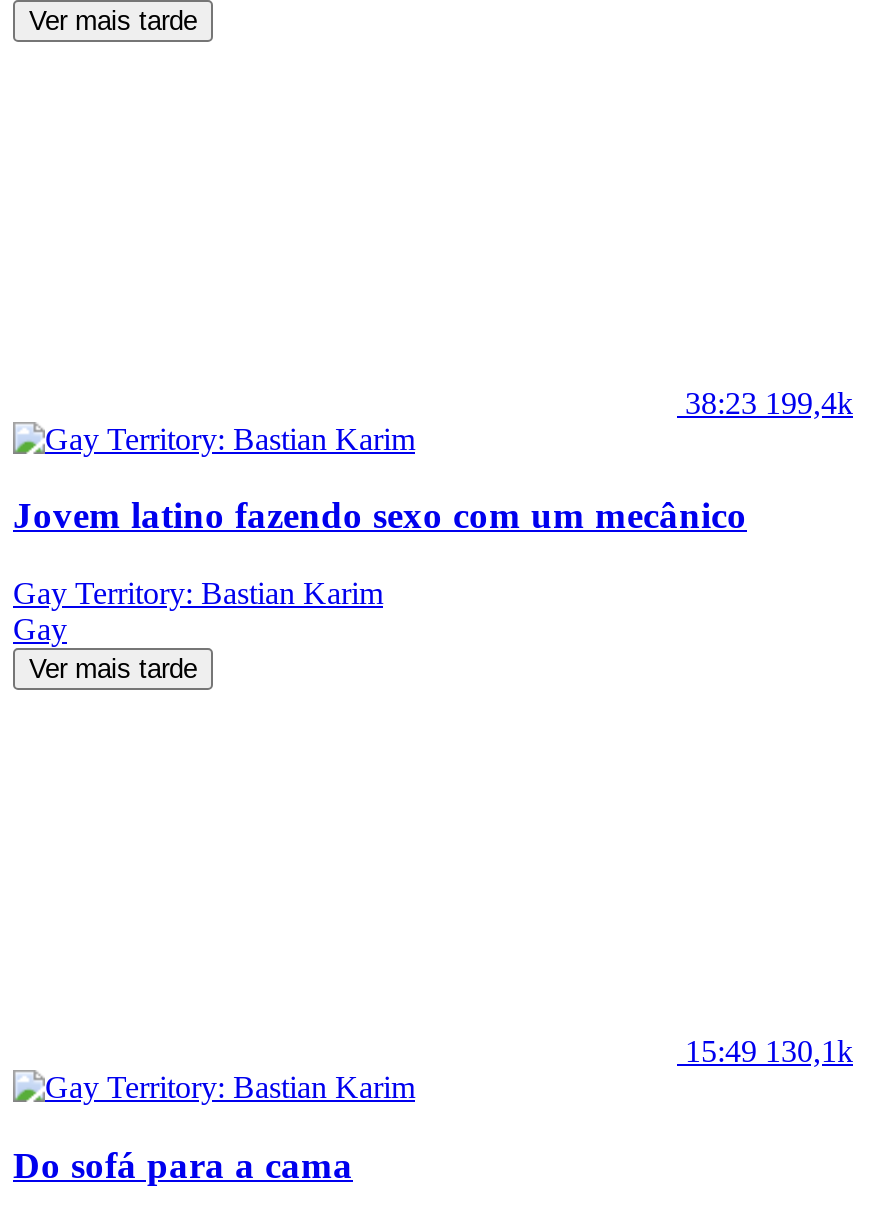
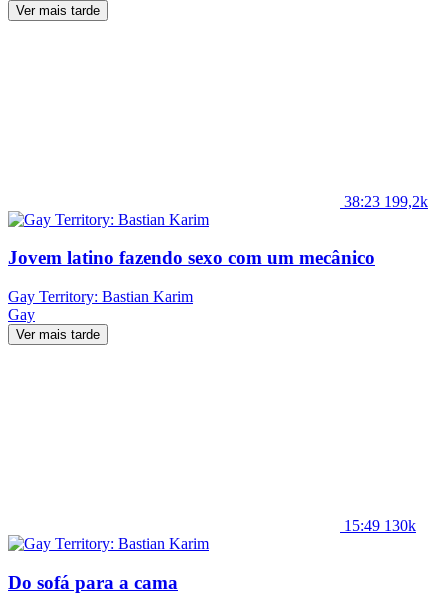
- 38:23 199,4k
+ 38:23 199,2k

- 15:49 130,1k
+ 15:49 130k
